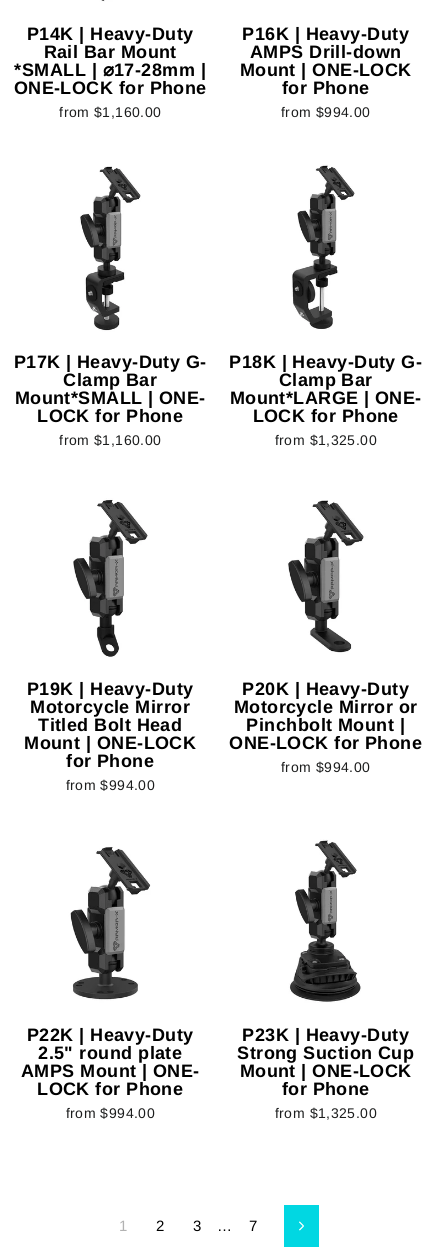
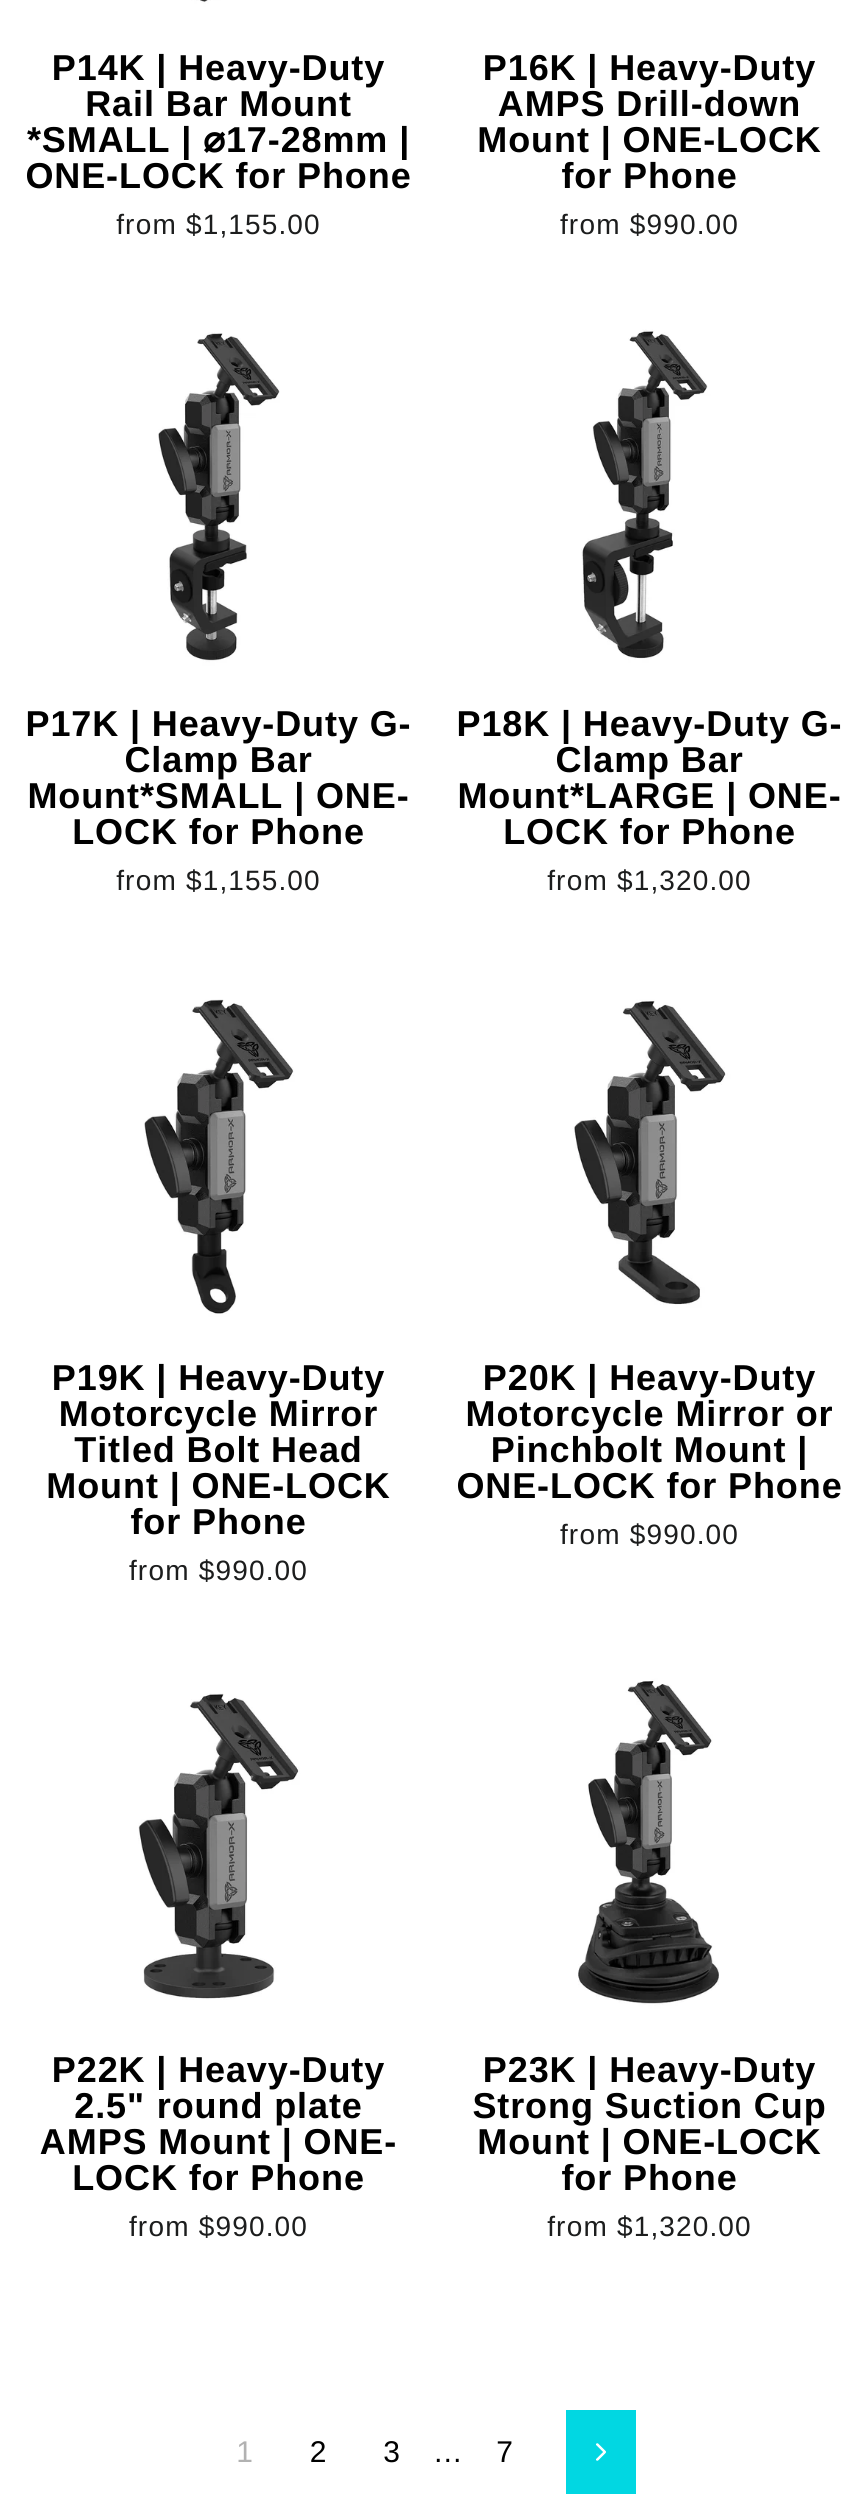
- from $1,160.00
+ from $1,155.00

- from $994.00
+ from $990.00

- from $1,160.00
+ from $1,155.00

- from $1,325.00
+ from $1,320.00

- from $994.00
+ from $990.00

- from $994.00
+ from $990.00

- from $994.00
+ from $990.00

- from $1,325.00
+ from $1,320.00
